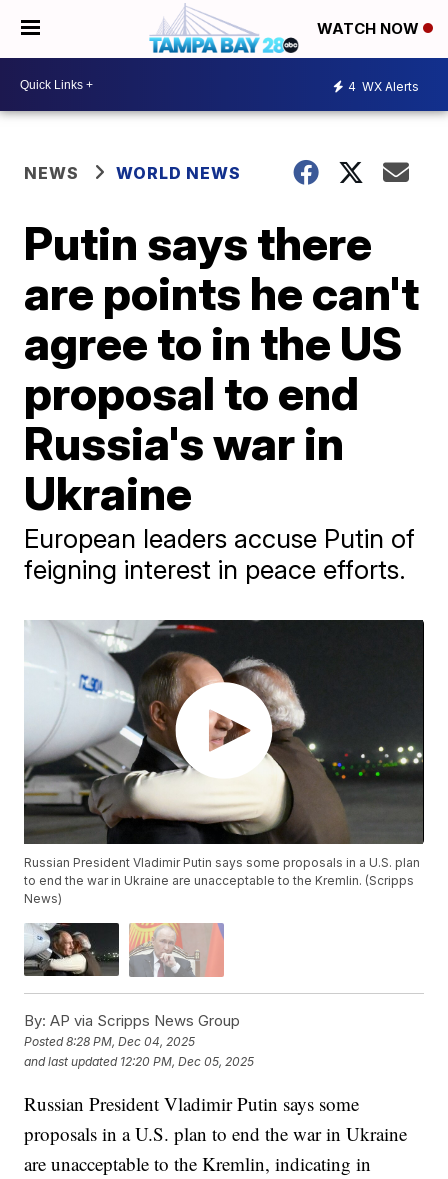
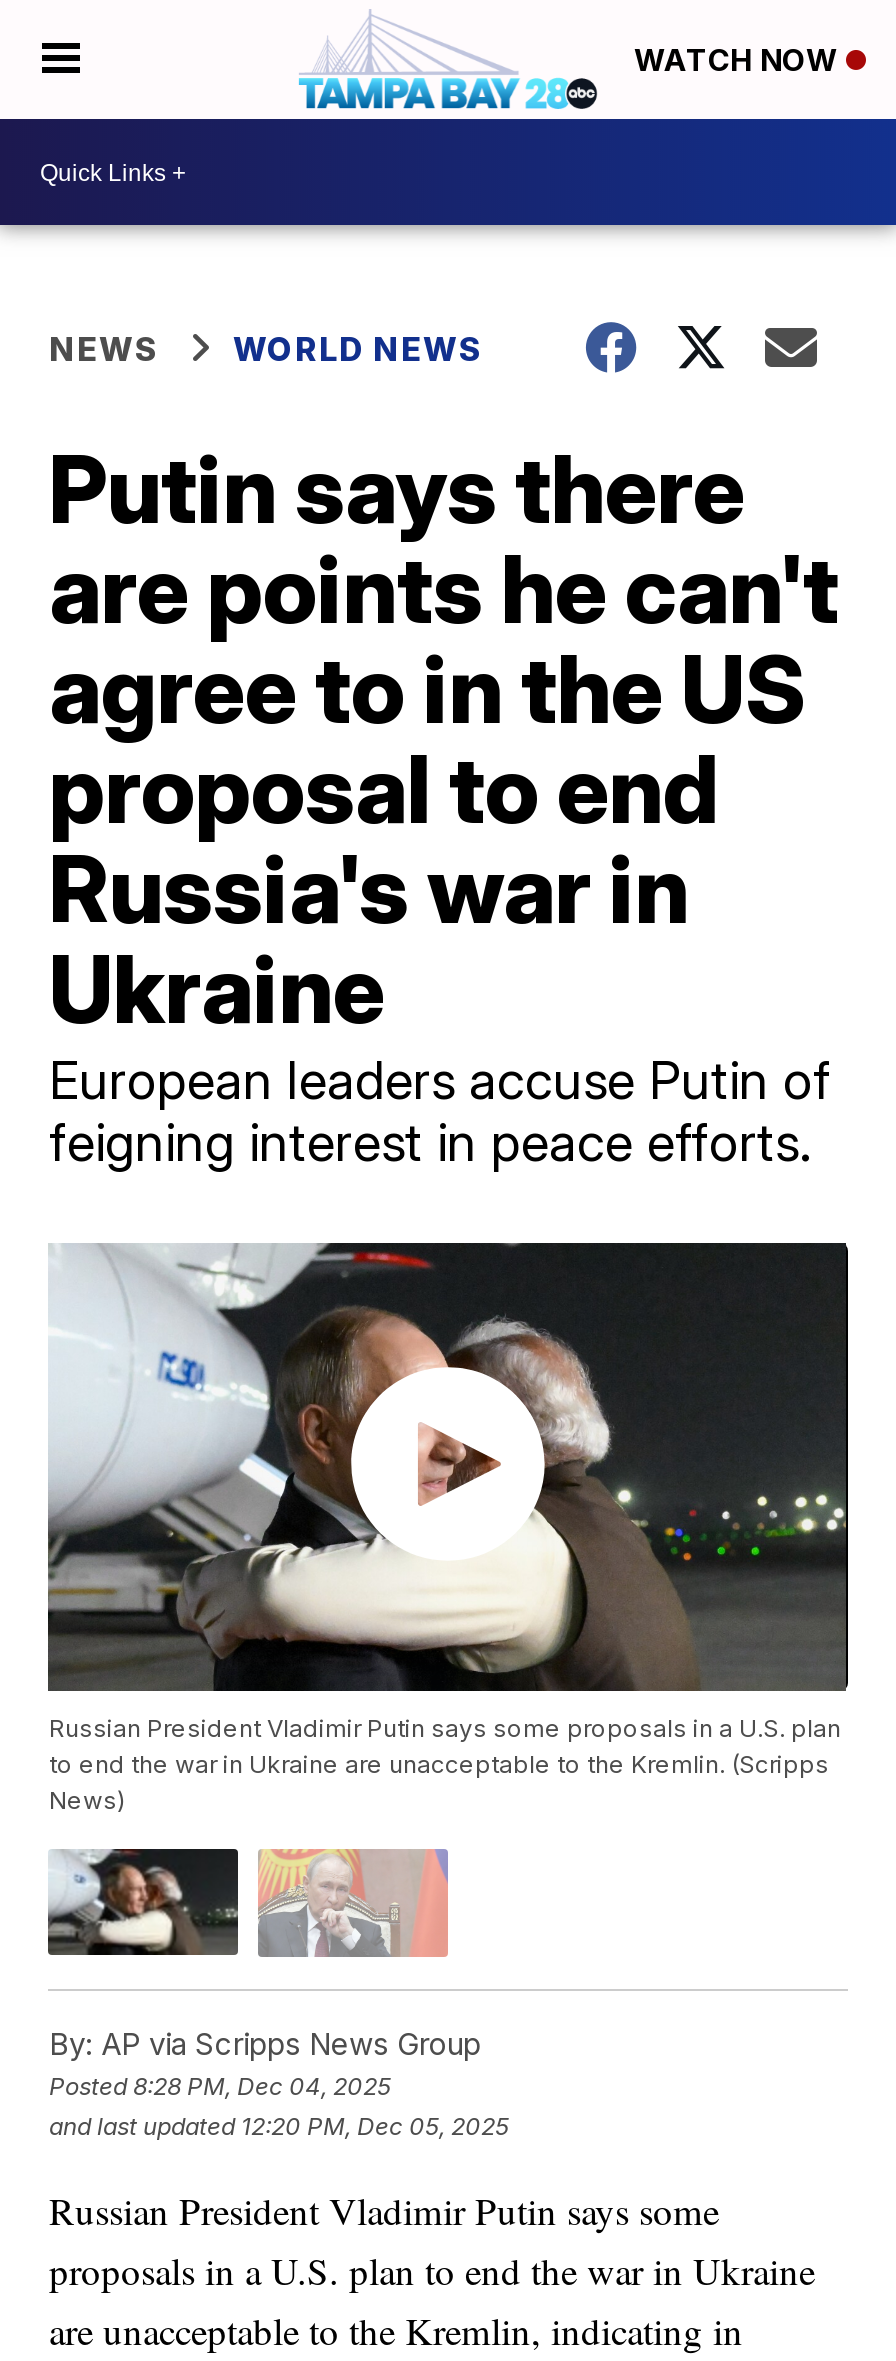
- 4 WX Alerts
